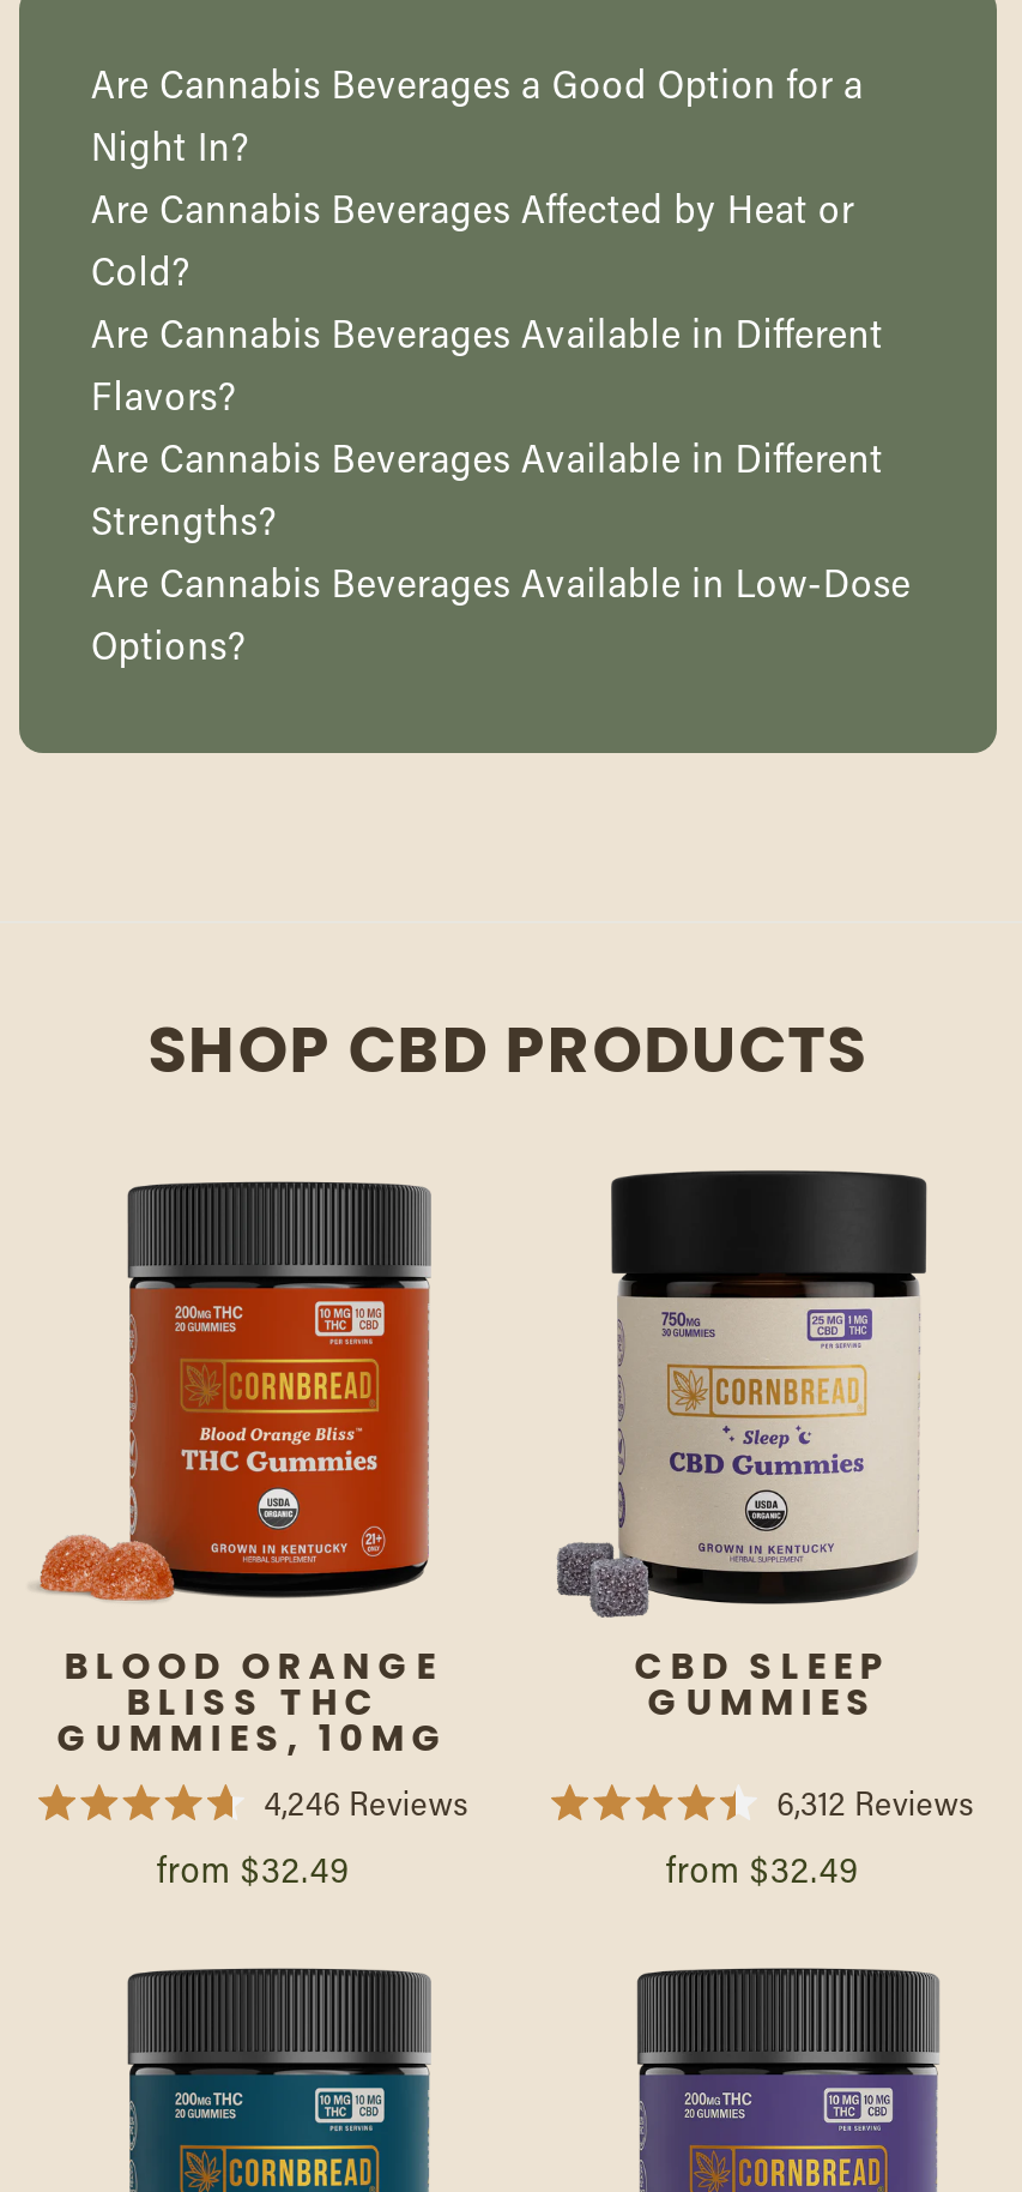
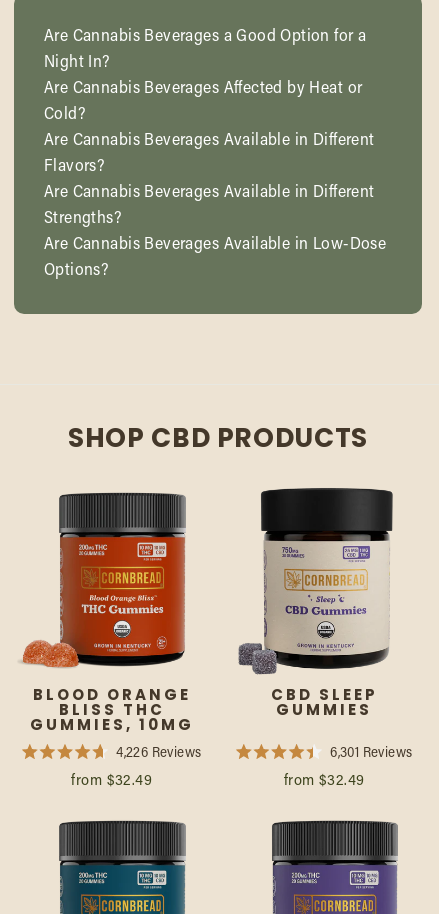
- 4,246 Reviews
+ 4,226 Reviews

- 6,312 Reviews
+ 6,301 Reviews
